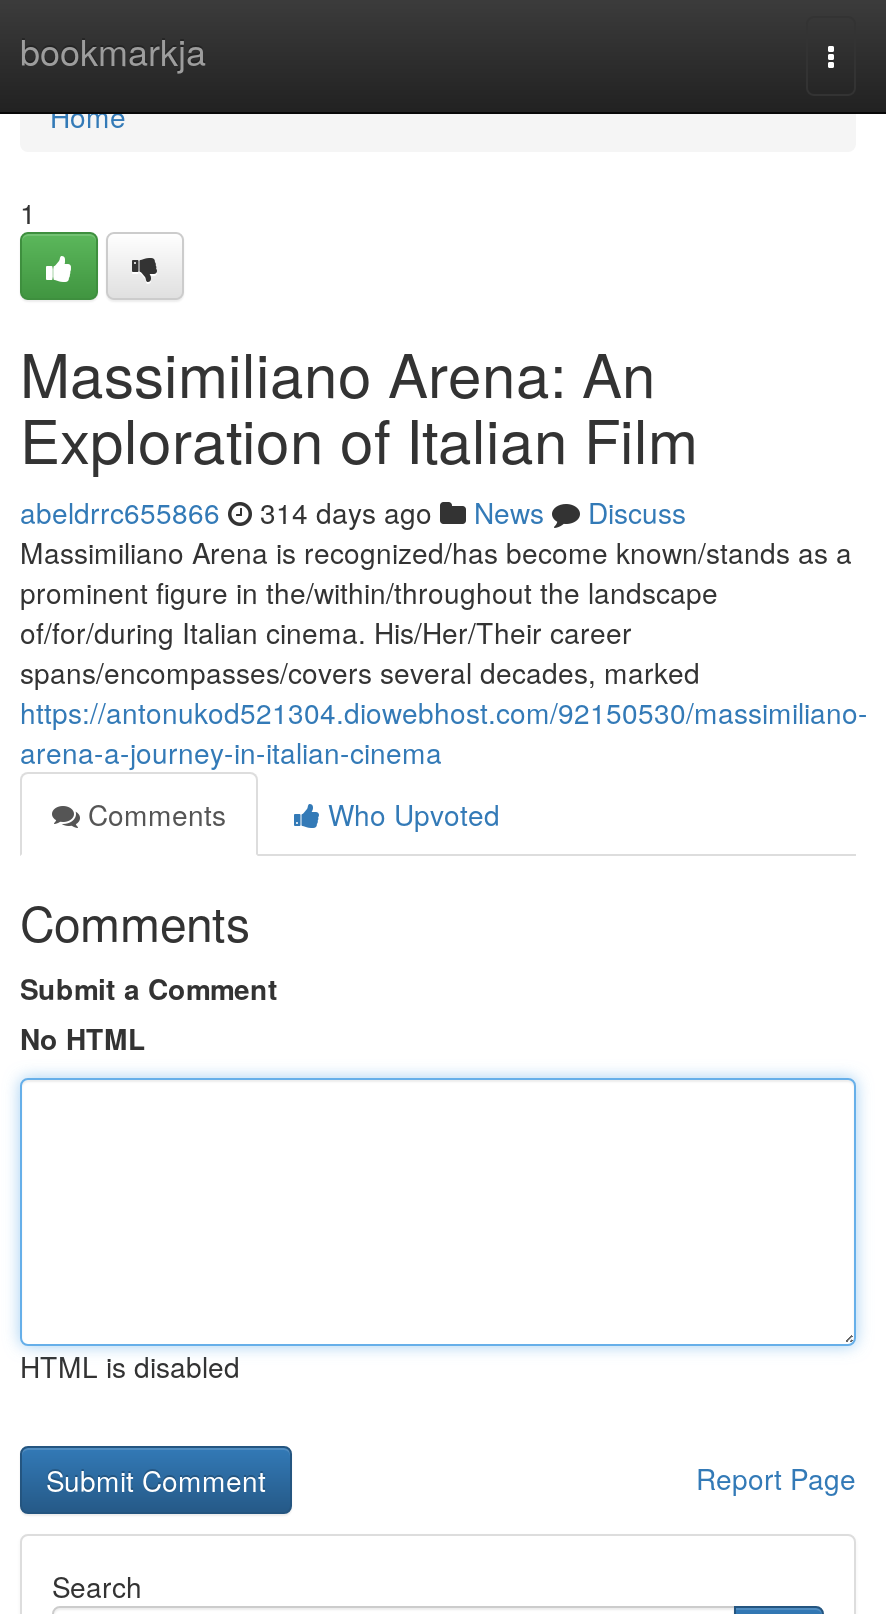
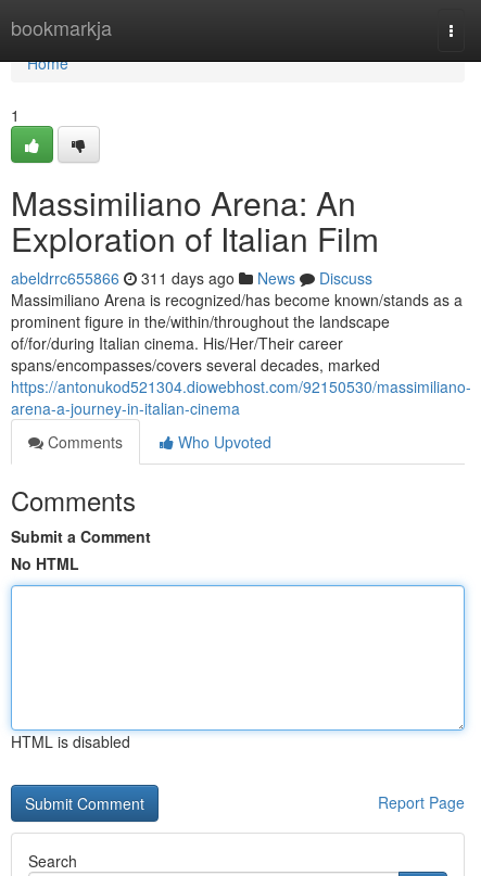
- abeldrrc655866 314 days ago News Discuss
+ abeldrrc655866 311 days ago News Discuss
